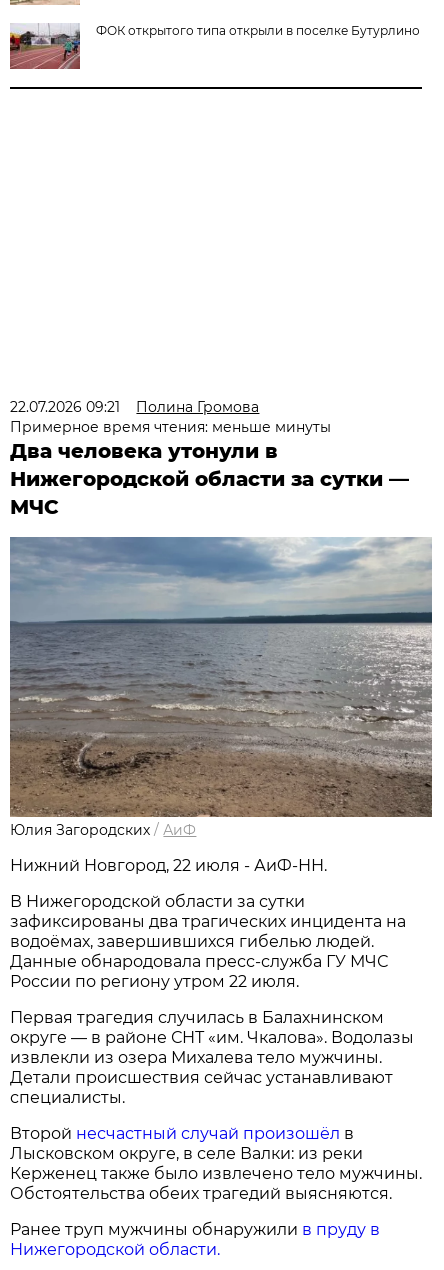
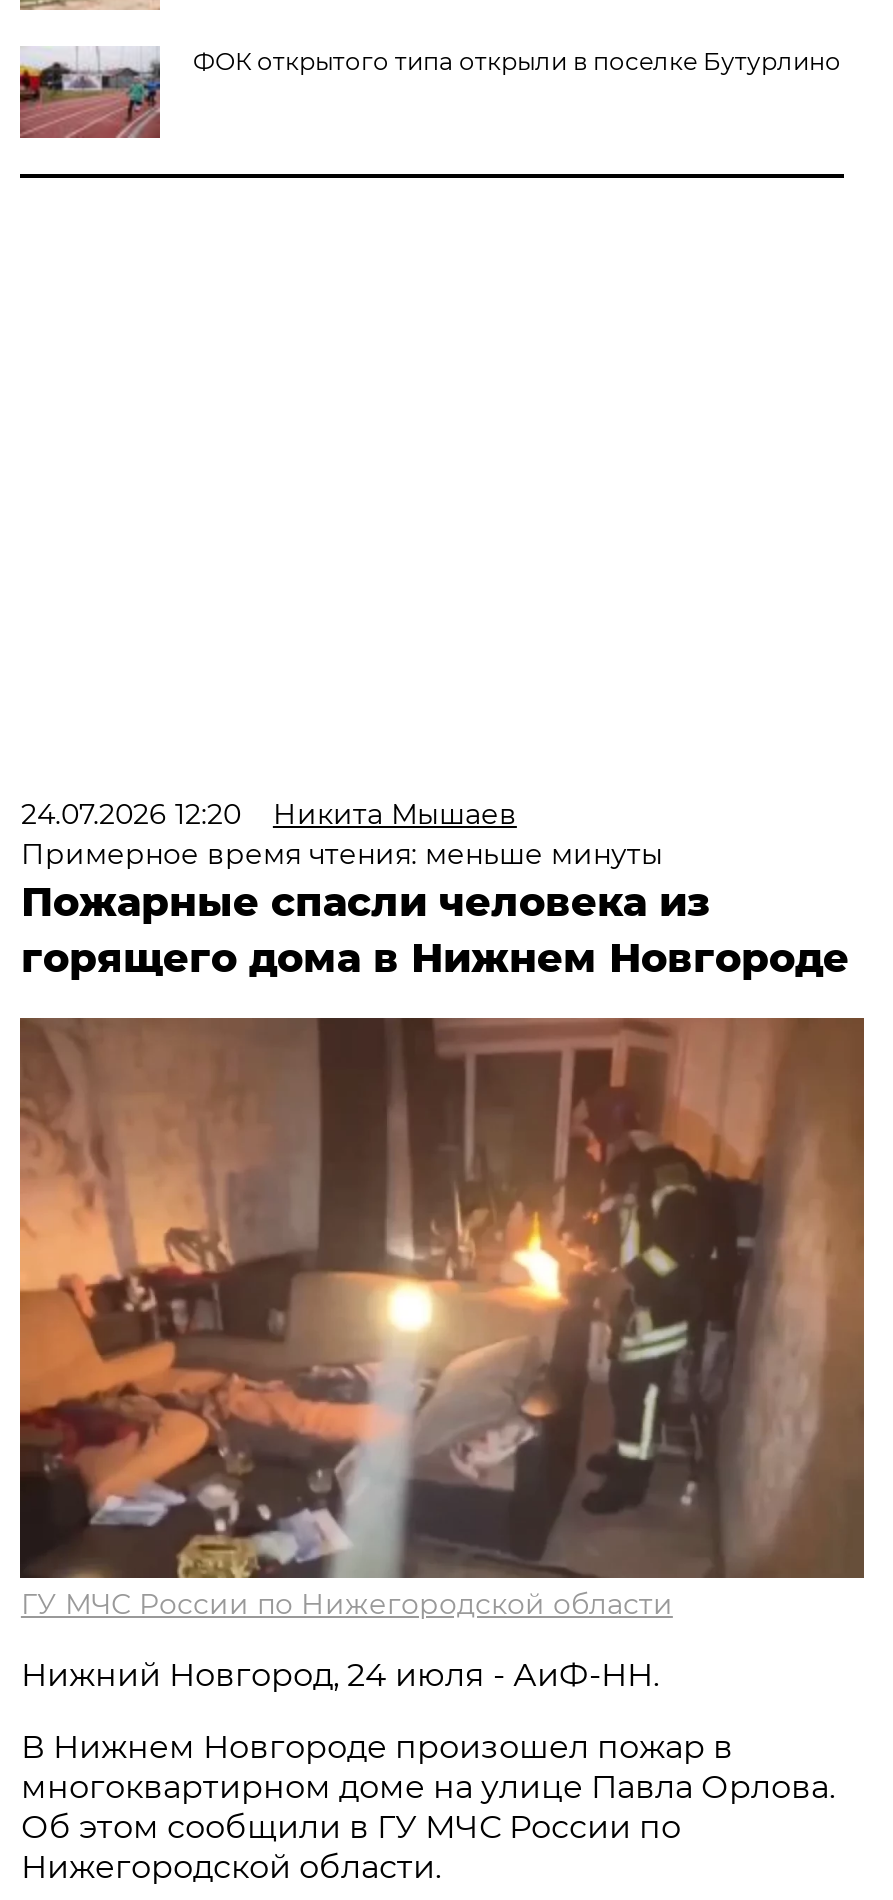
- 22.07.2026 09:21
- Полина Громова
+ 24.07.2026 12:20
+ Никита Мышаев

- Два человека утонули в
- Нижегородской области за сутки —
- МЧС
+ Пожарные спасли человека из
+ горящего дома в Нижнем Новгороде

- [image]
+ [image]

- Юлия Загородских / АиФ
- Нижний Новгород, 22 июля - АиФ-НН.
- В Нижегородской области за сутки
- зафиксированы два трагических инцидента на
- водоёмах, завершившихся гибелью людей.
- Данные обнародовала пресс‑служба ГУ МЧС
- России по региону утром 22 июля.
- Первая трагедия случилась в Балахнинском
- округе — в районе СНТ «им. Чкалова». Водолазы
- извлекли из озера Михалева тело мужчины.
- Детали происшествия сейчас устанавливают
- специалисты.
- Второй несчастный случай произошёл в
- Лысковском округе, в селе Валки: из реки
- Керженец также было извлечено тело мужчины.
- Обстоятельства обеих трагедий выясняются.
- Ранее труп мужчины обнаружили в пруду в
+ ГУ МЧС России по Нижегородской области
+ Нижний Новгород, 24 июля - АиФ-НН.
+ В Нижнем Новгороде произошел пожар в
+ многоквартирном доме на улице Павла Орлова.
+ Об этом сообщили в ГУ МЧС России по
